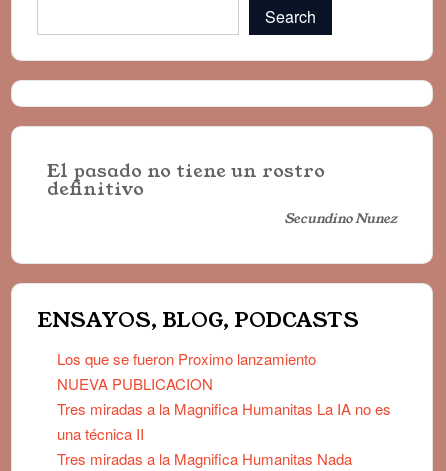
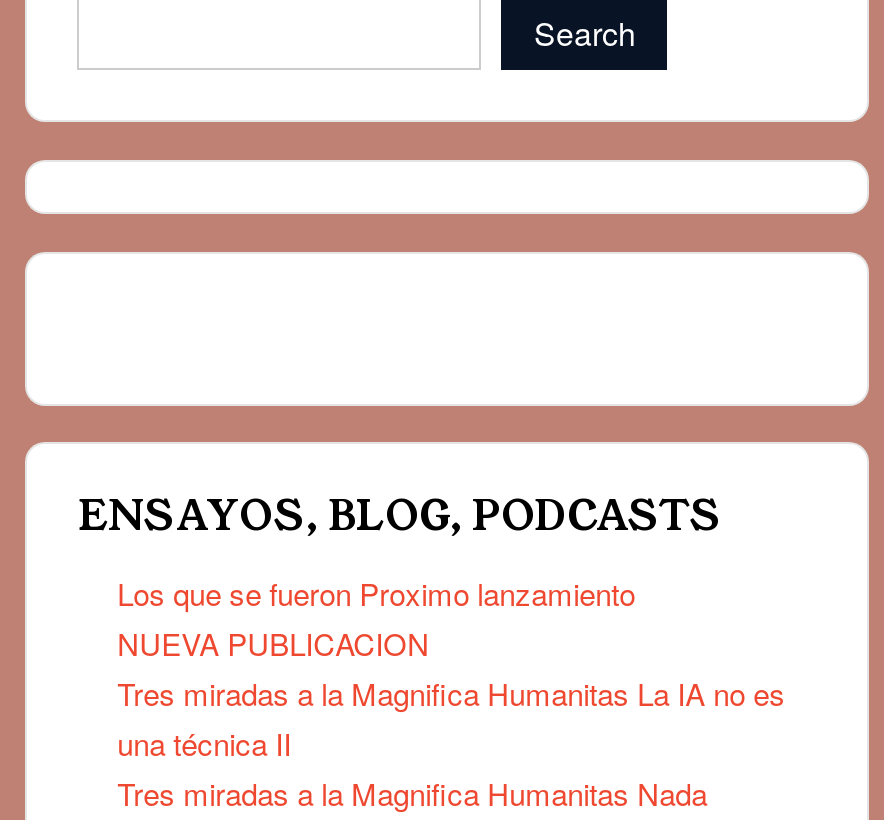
- El pasado no tiene un rostro
- definitivo
- Secundino Nunez
